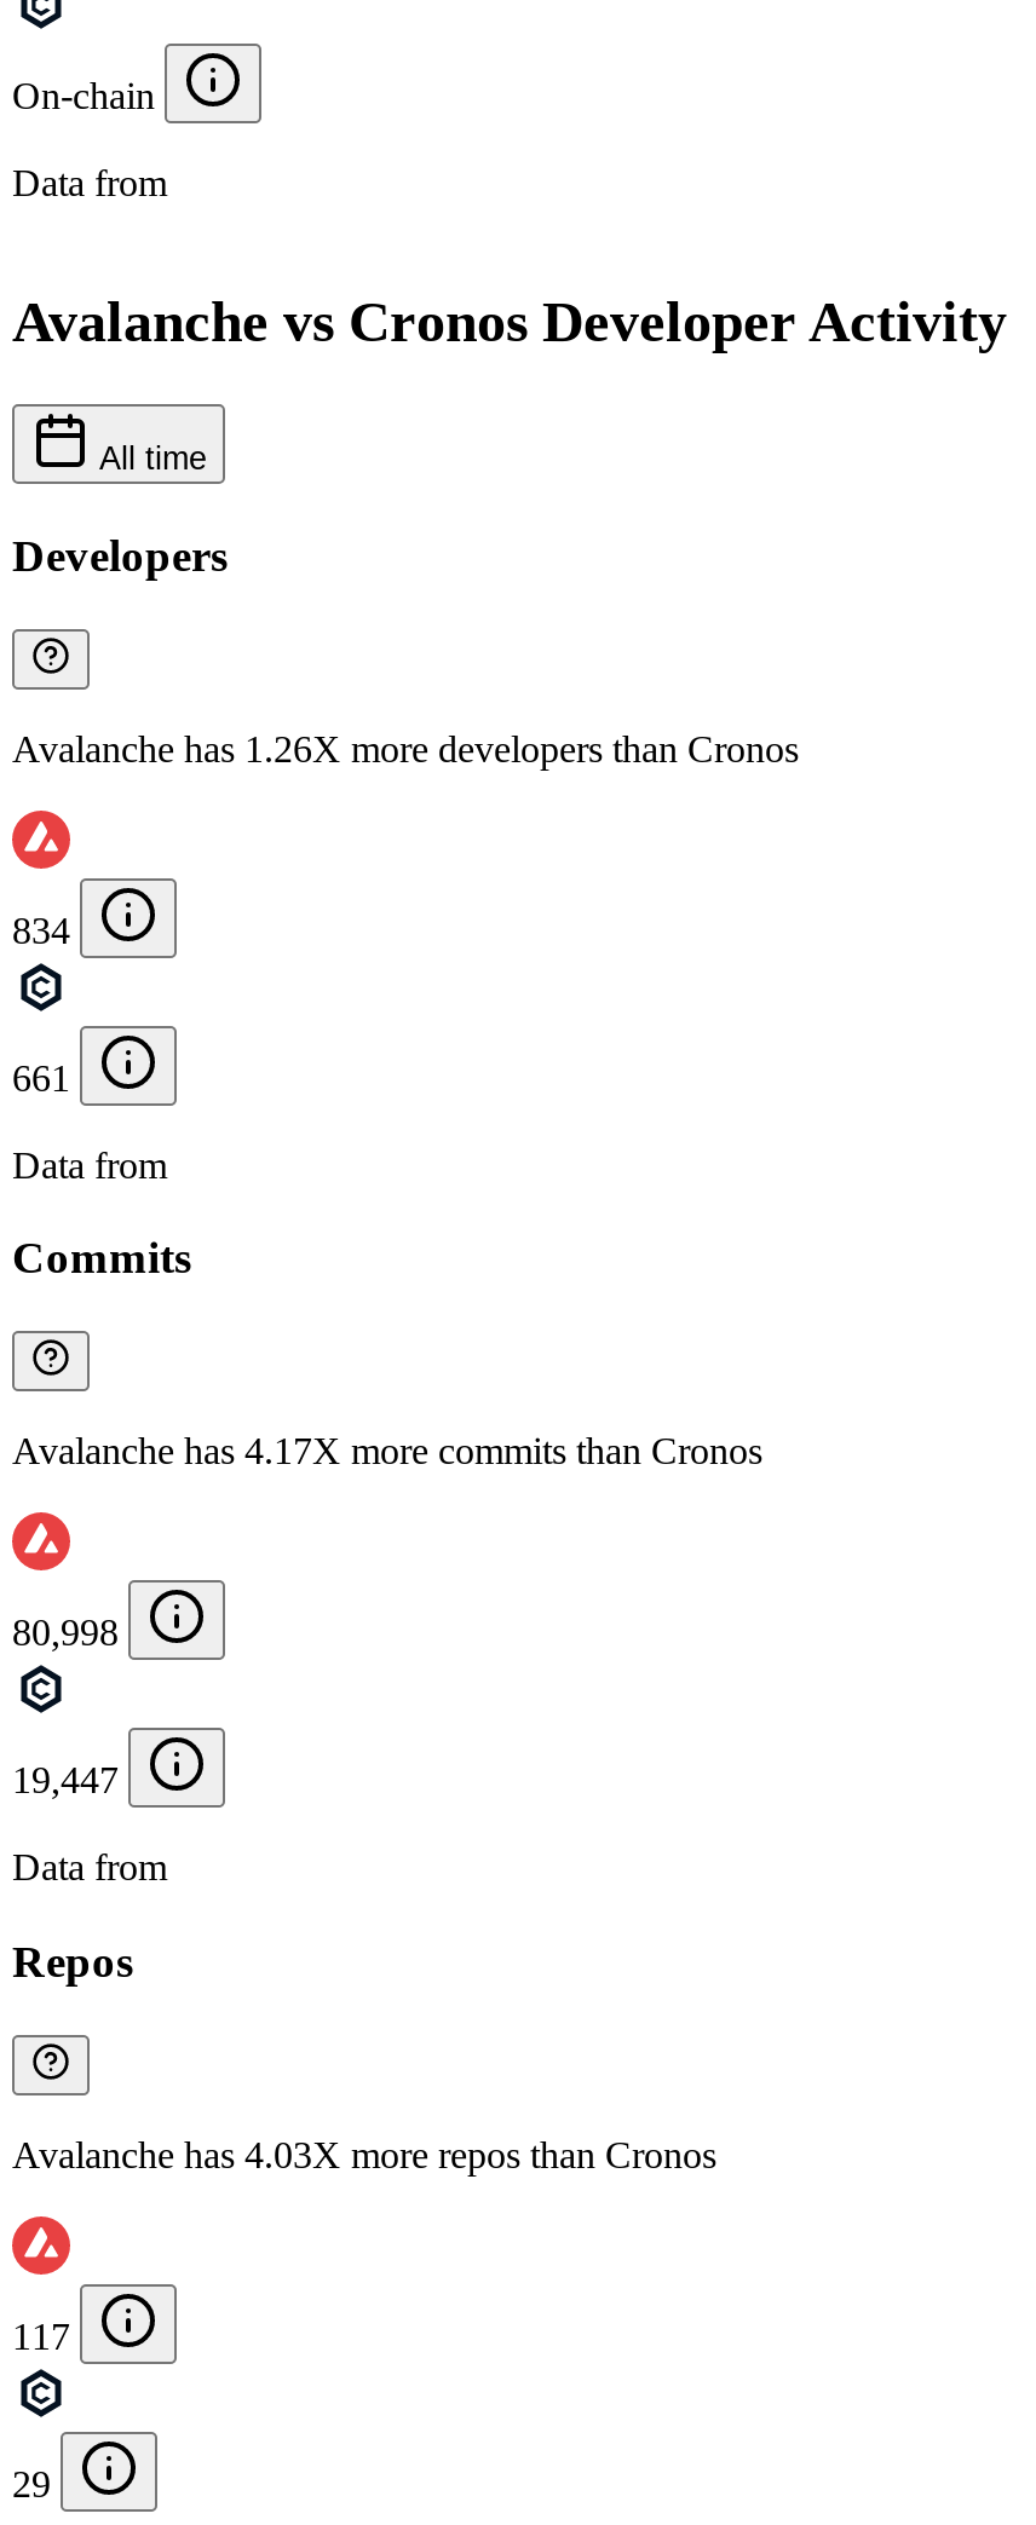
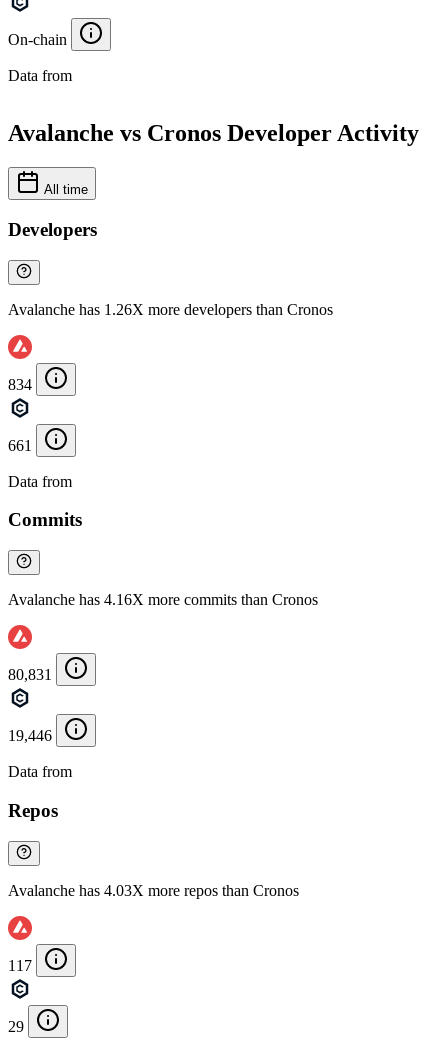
- Avalanche has 4.17X more commits than Cronos
+ Avalanche has 4.16X more commits than Cronos

- 80,998
+ 80,831

- 19,447
+ 19,446
